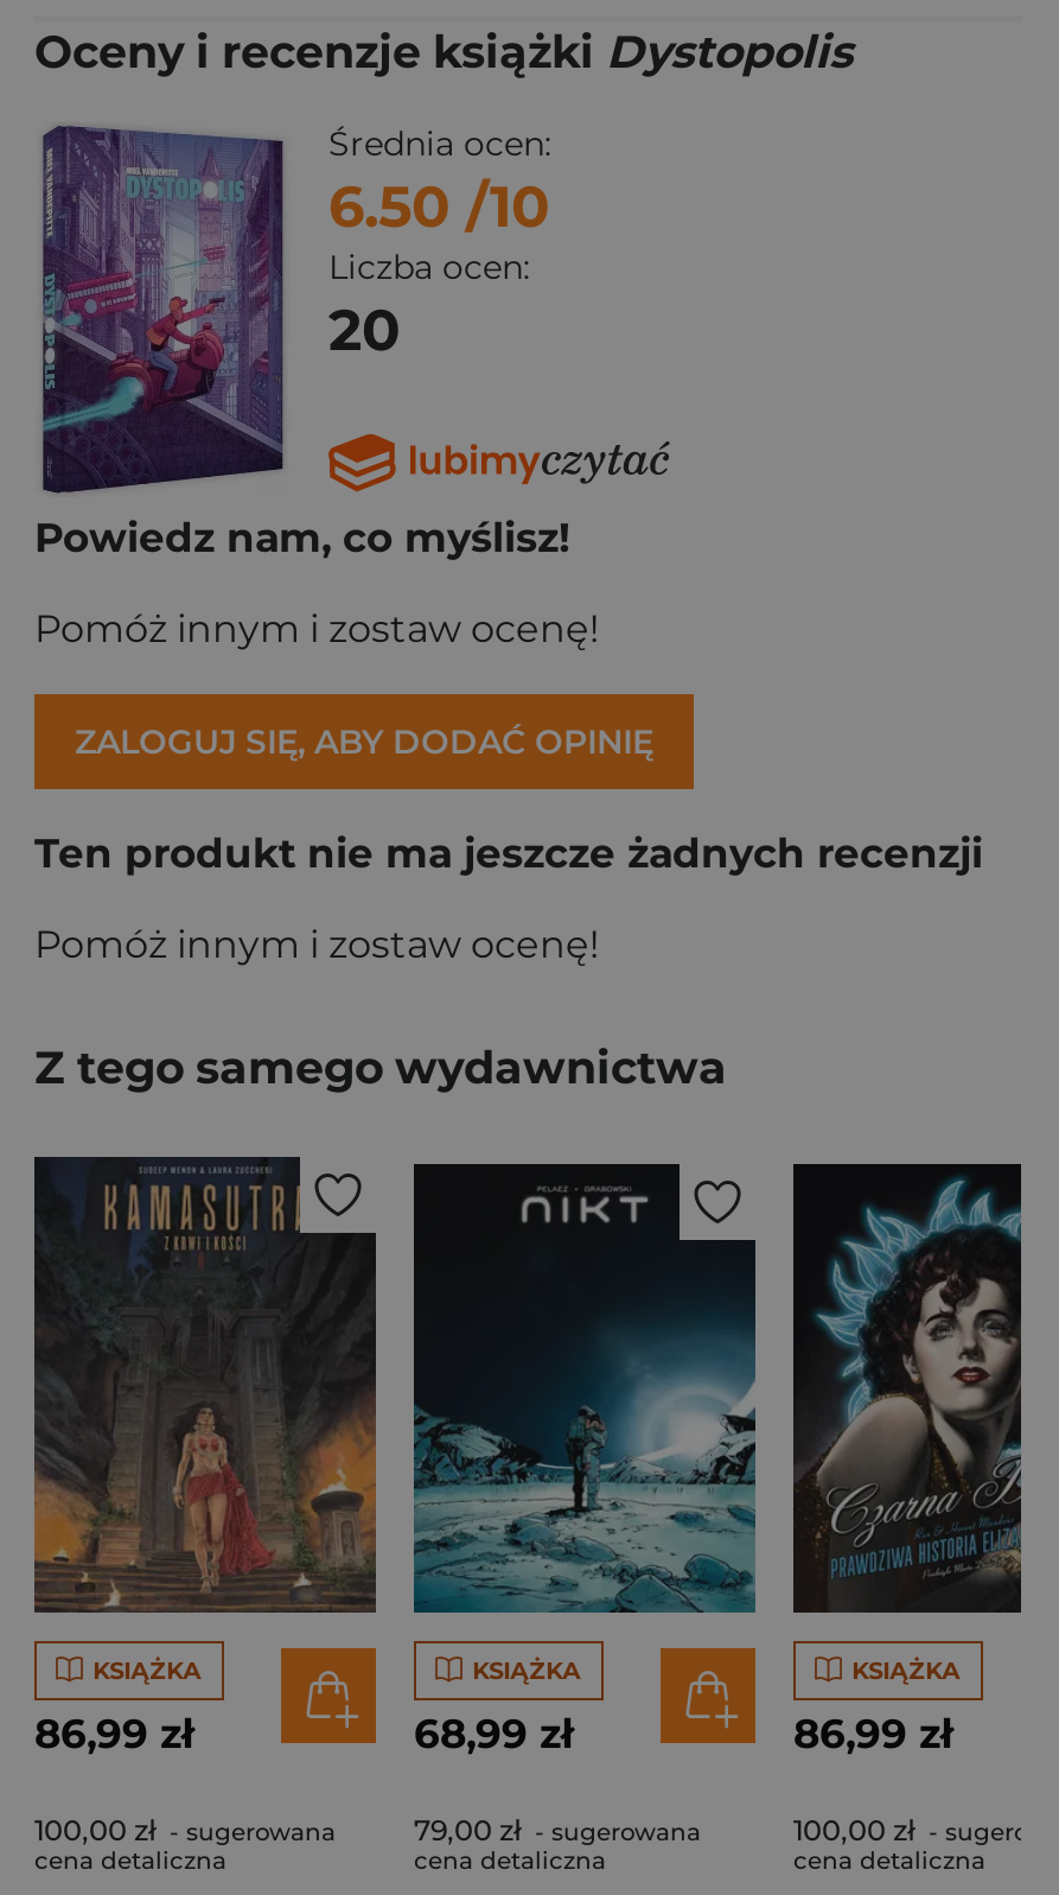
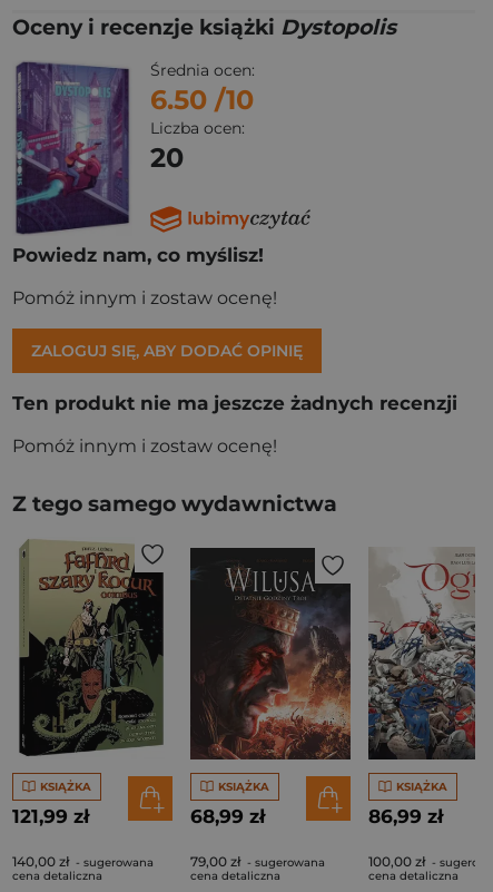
- [image]
+ [image]

- [image]
+ [image]

- [image]
+ [image]

- 86,99 zł
+ 121,99 zł

- 100,00 zł - sugerowana
+ 140,00 zł - sugerowana
